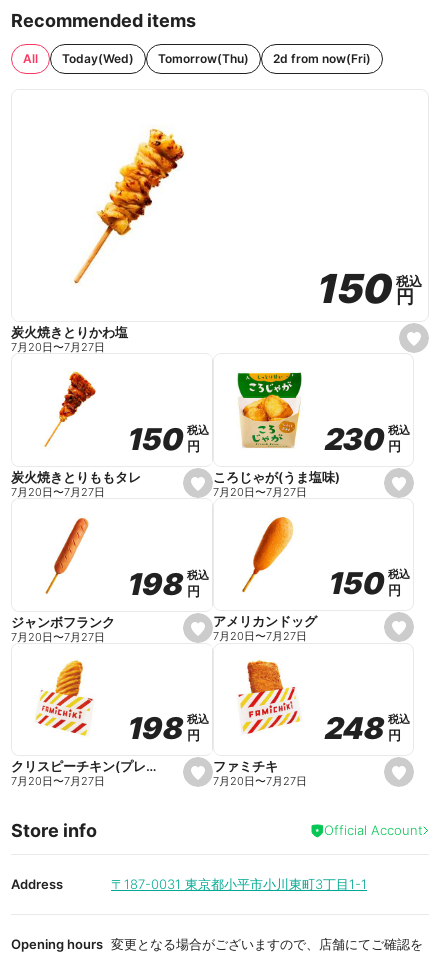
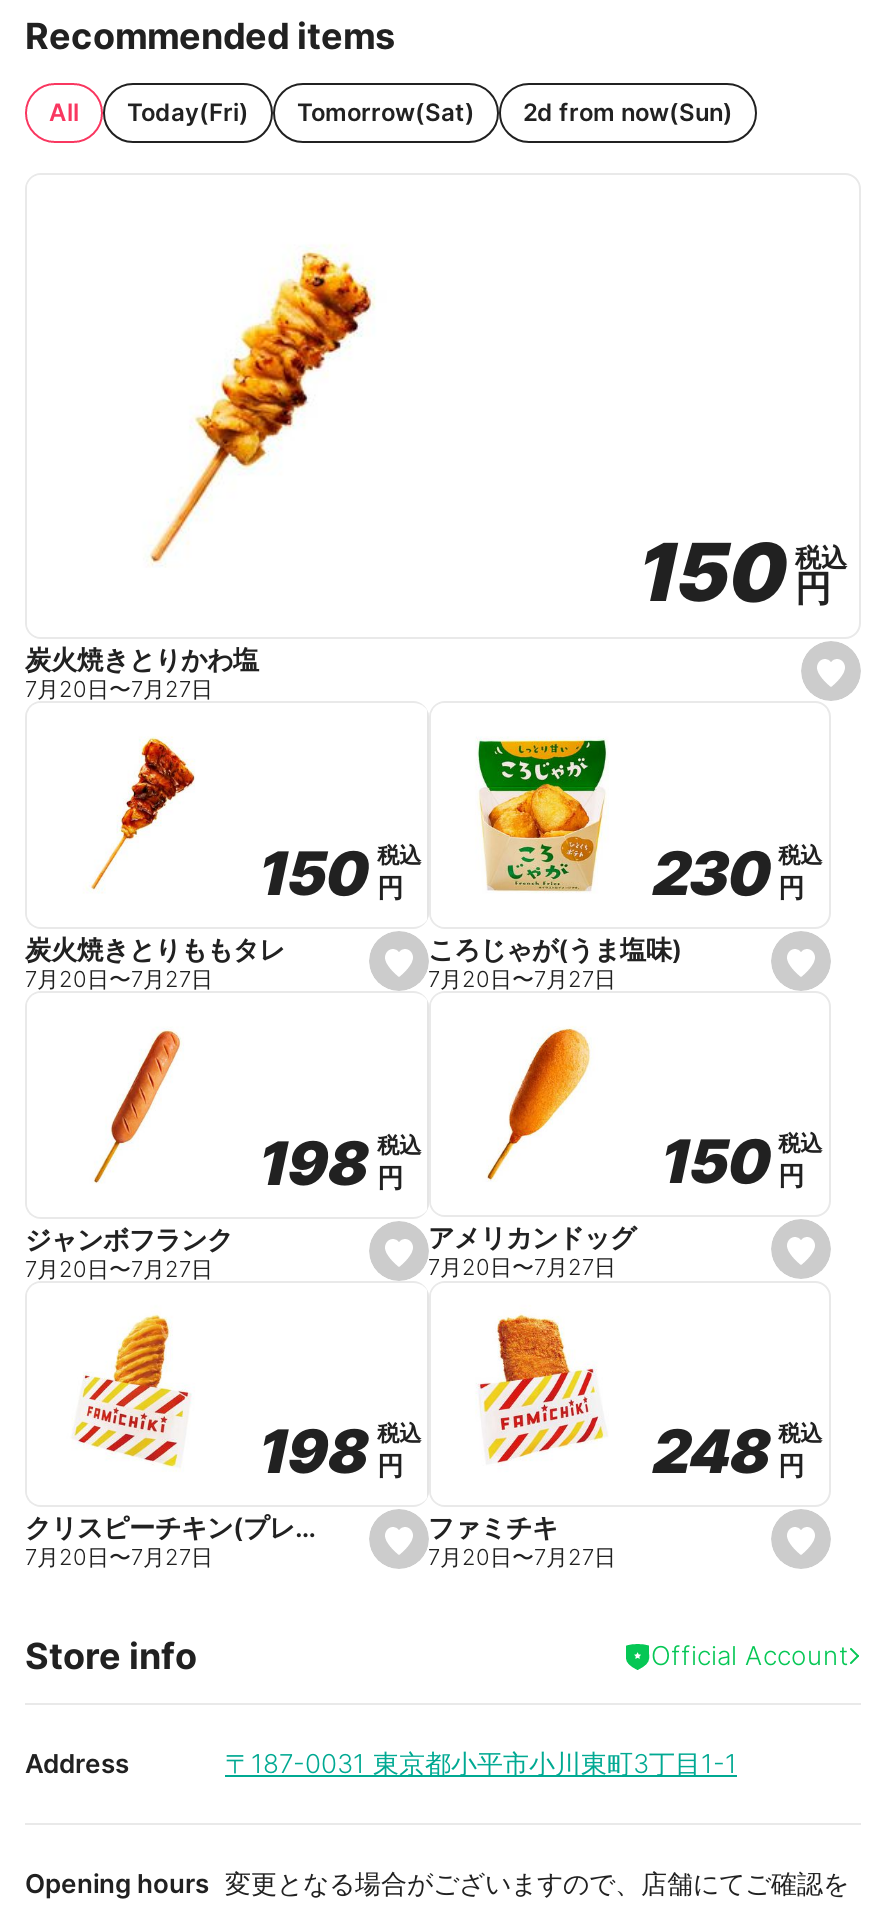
- Today(Wed)
- Tomorrow(Thu)
- 2d from now(Fri)
+ Today(Fri)
+ Tomorrow(Sat)
+ 2d from now(Sun)
